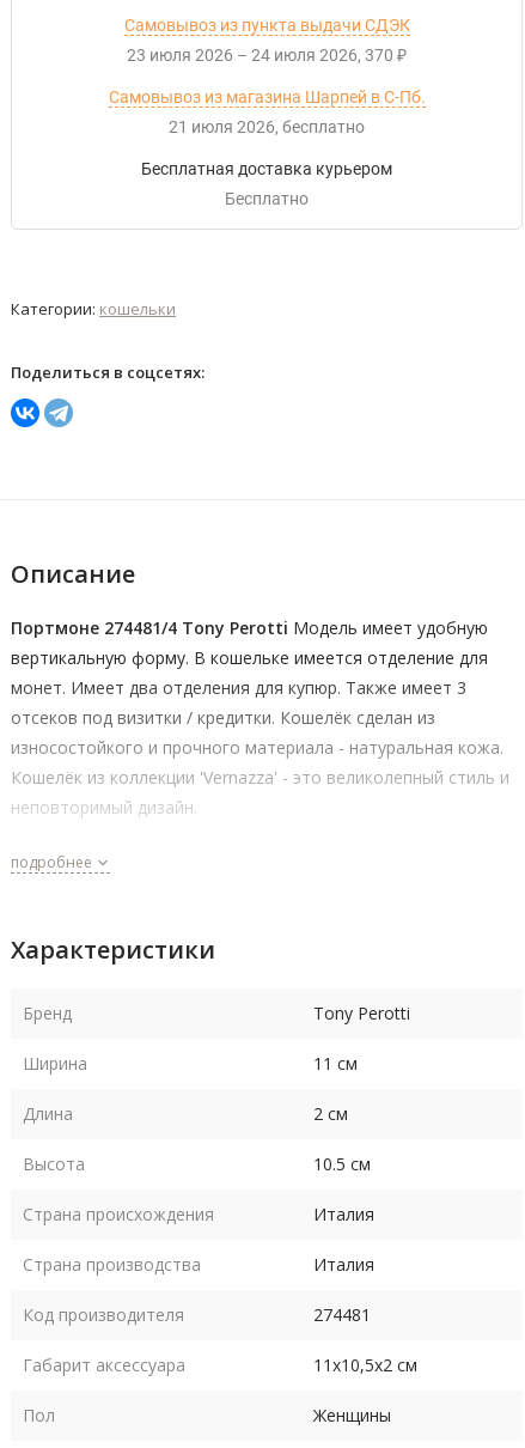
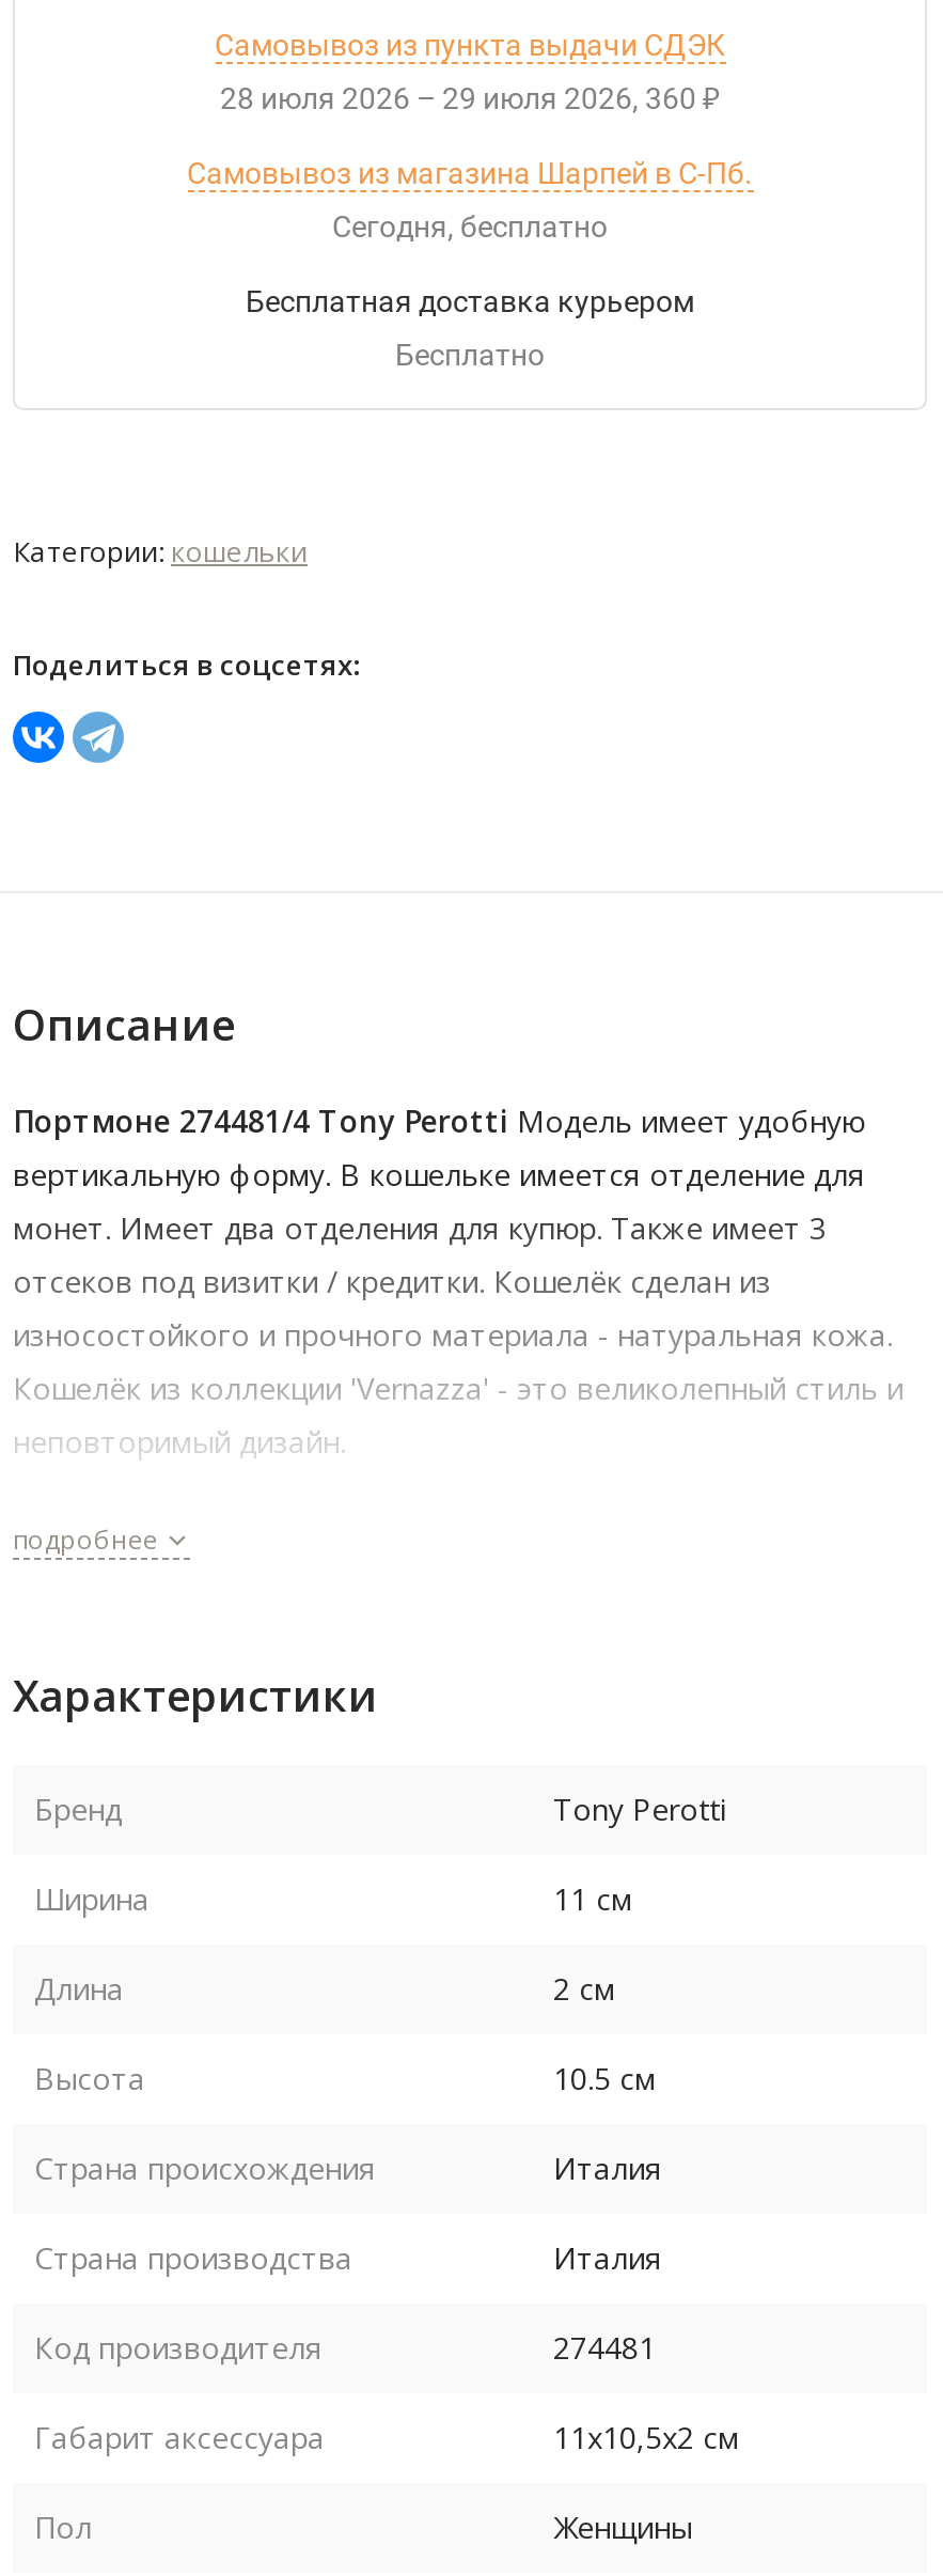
- 23 июля 2026 – 24 июля 2026 370 ₽
+ 28 июля 2026 – 29 июля 2026 360 ₽

- 21 июля 2026
+ Сегодня
